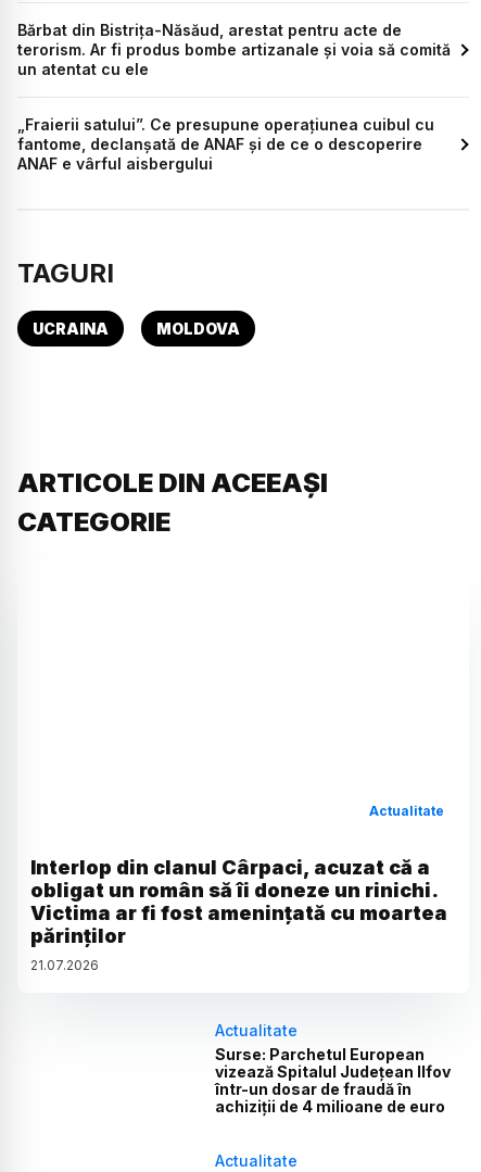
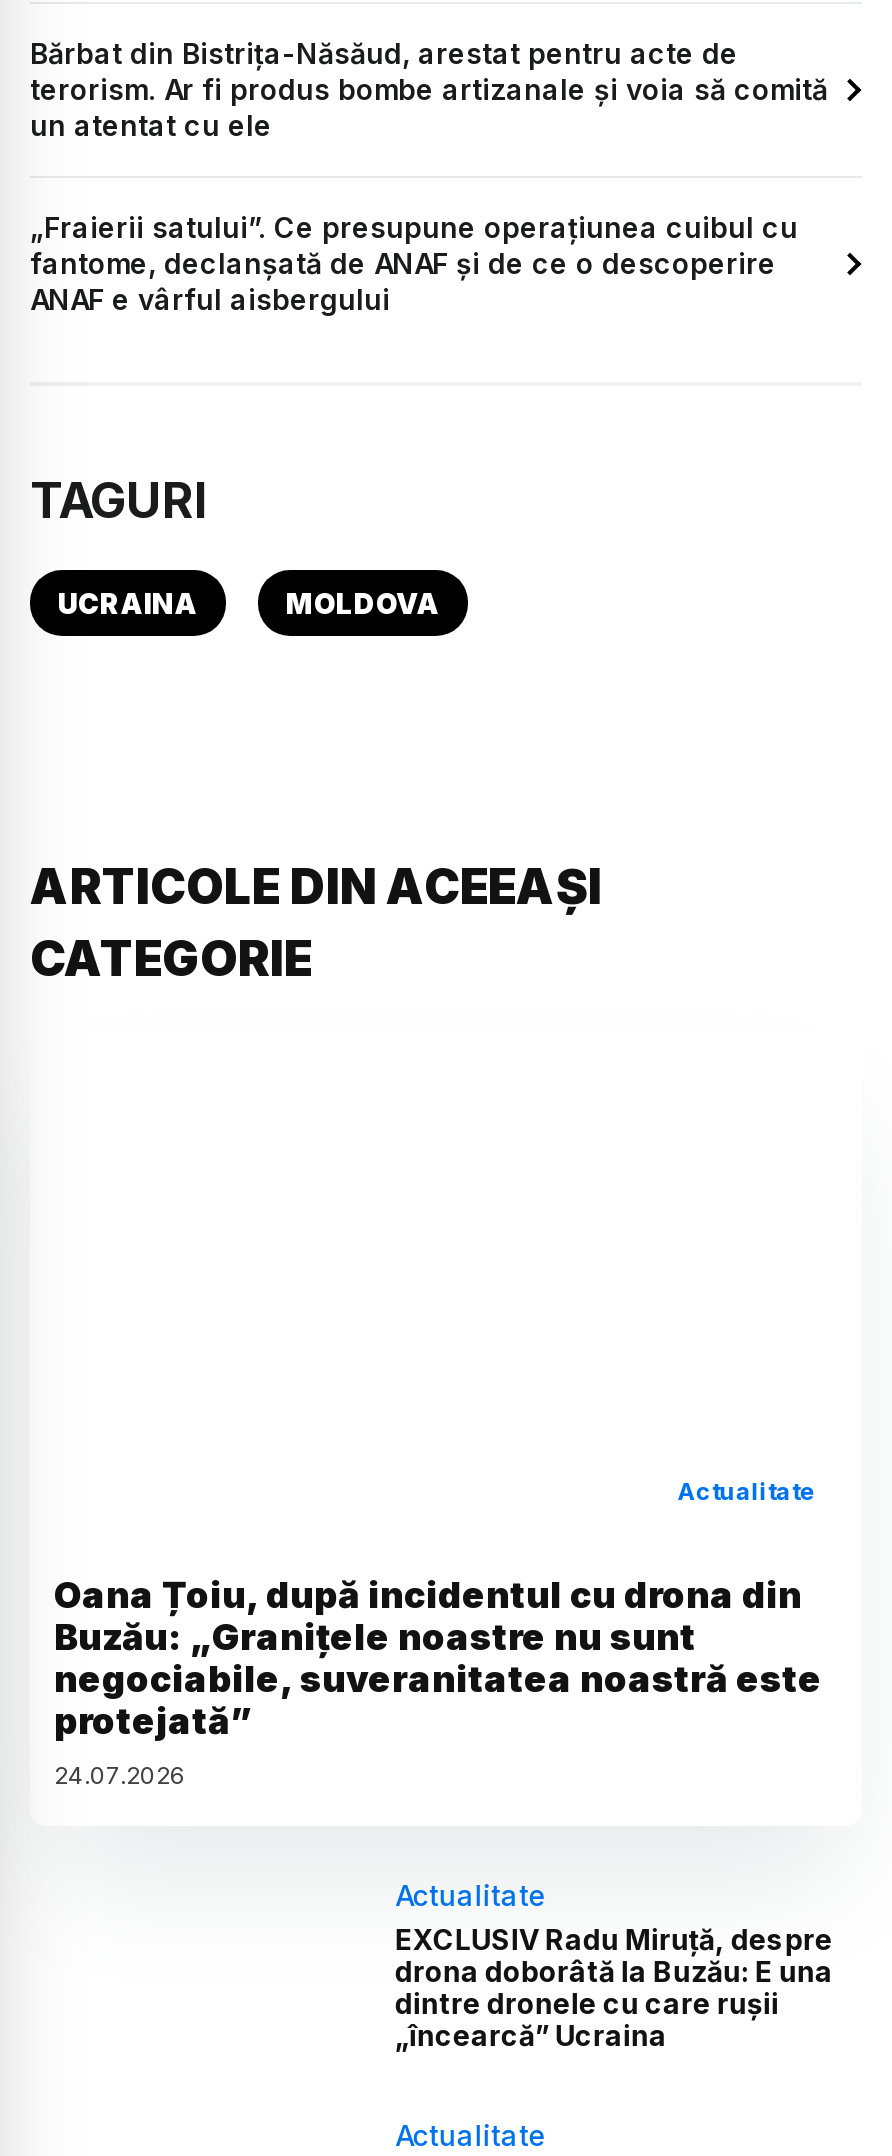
- Interlop din clanul Cârpaci, acuzat că a
- obligat un român să îi doneze un rinichi.
- Victima ar fi fost amenințată cu moartea
- părinților
- 21.07.2026
+ Oana Țoiu, după incidentul cu drona din
+ Buzău: „Granițele noastre nu sunt
+ negociabile, suveranitatea noastră este
+ protejată”
+ 24.07.2026

- Surse: Parchetul European
- vizează Spitalul Județean Ilfov
- într-un dosar de fraudă în
- achiziții de 4 milioane de euro
+ EXCLUSIV Radu Miruță, despre
+ drona doborâtă la Buzău: E una
+ dintre dronele cu care rușii
+ „încearcă” Ucraina
